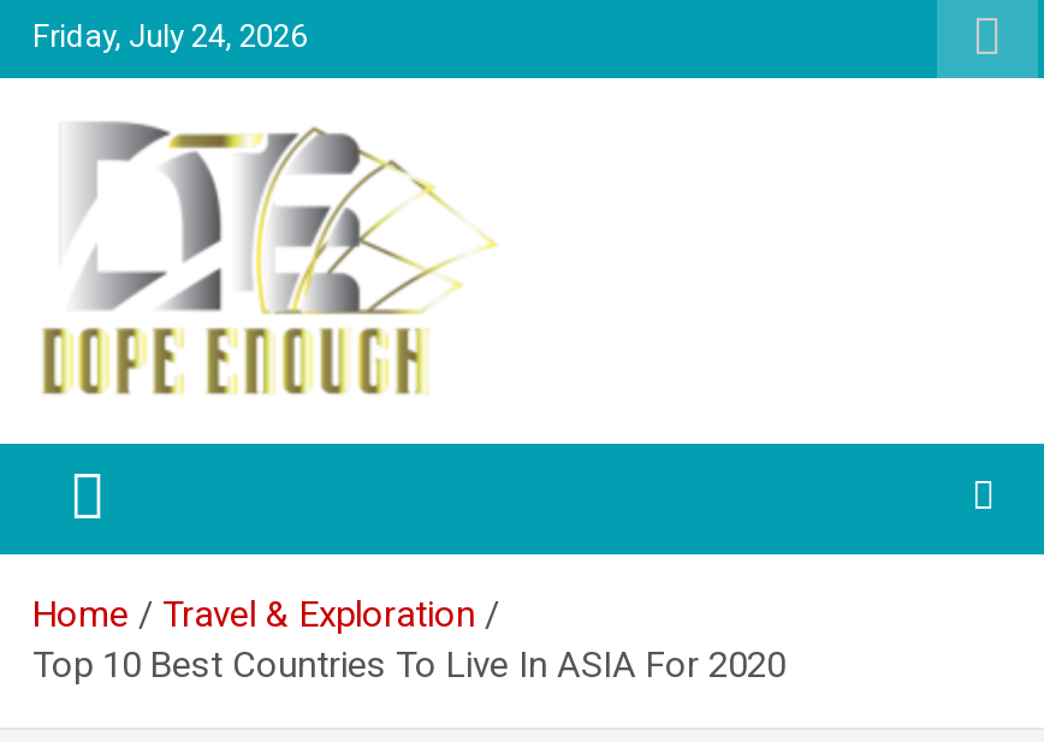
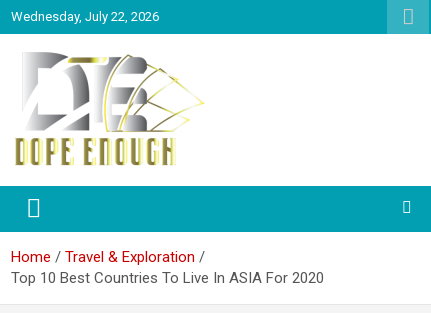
- Friday, July 24, 2026
+ Wednesday, July 22, 2026
